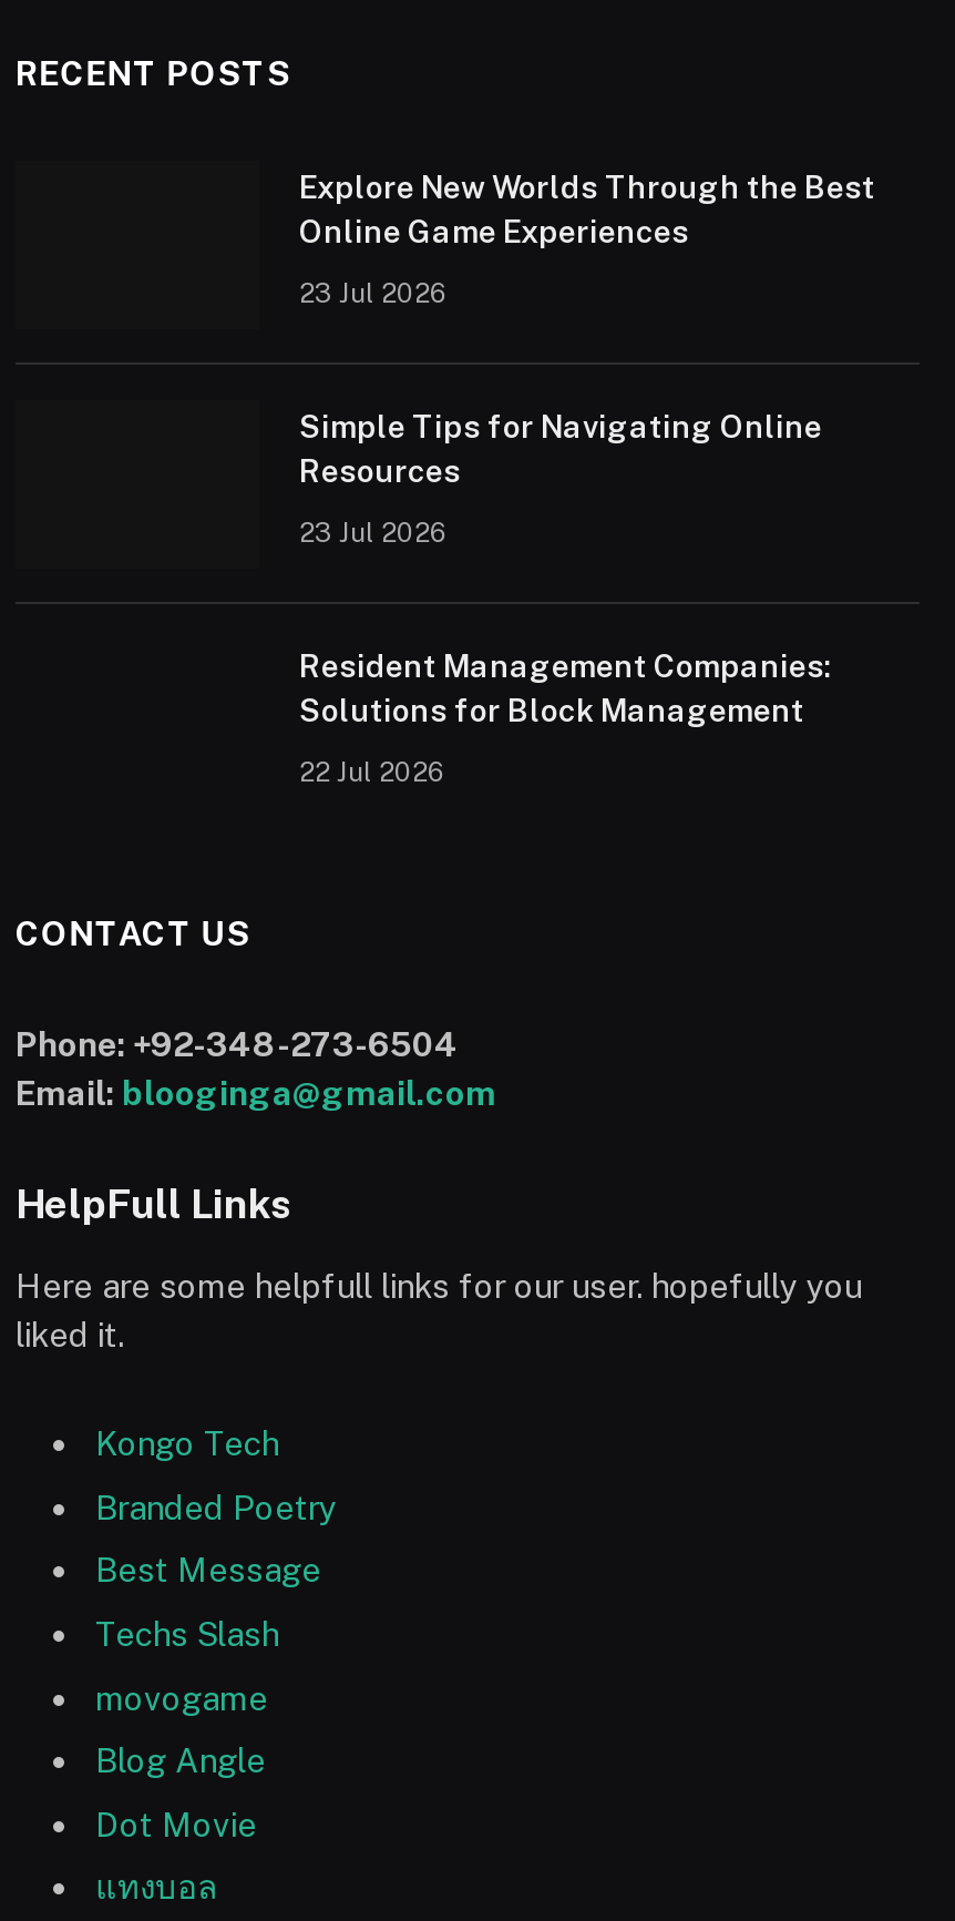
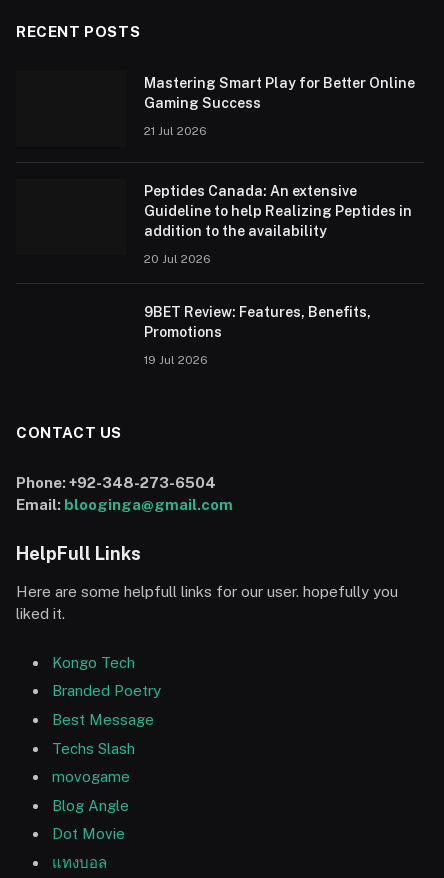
- Explore New Worlds Through the Best
- Online Game Experiences
+ Mastering Smart Play for Better Online
+ Gaming Success

- 23 Jul 2026
+ 21 Jul 2026

- Simple Tips for Navigating Online
- Resources
+ Peptides Canada: An extensive
+ Guideline to help Realizing Peptides in
+ addition to the availability

- 23 Jul 2026
+ 20 Jul 2026

- Resident Management Companies:
- Solutions for Block Management
+ 9BET Review: Features, Benefits,
+ Promotions

- 22 Jul 2026
+ 19 Jul 2026
